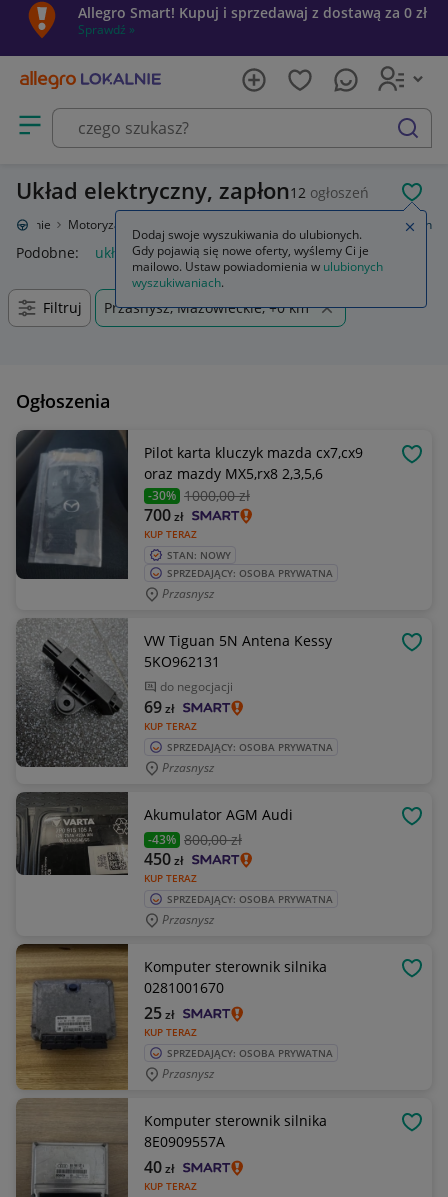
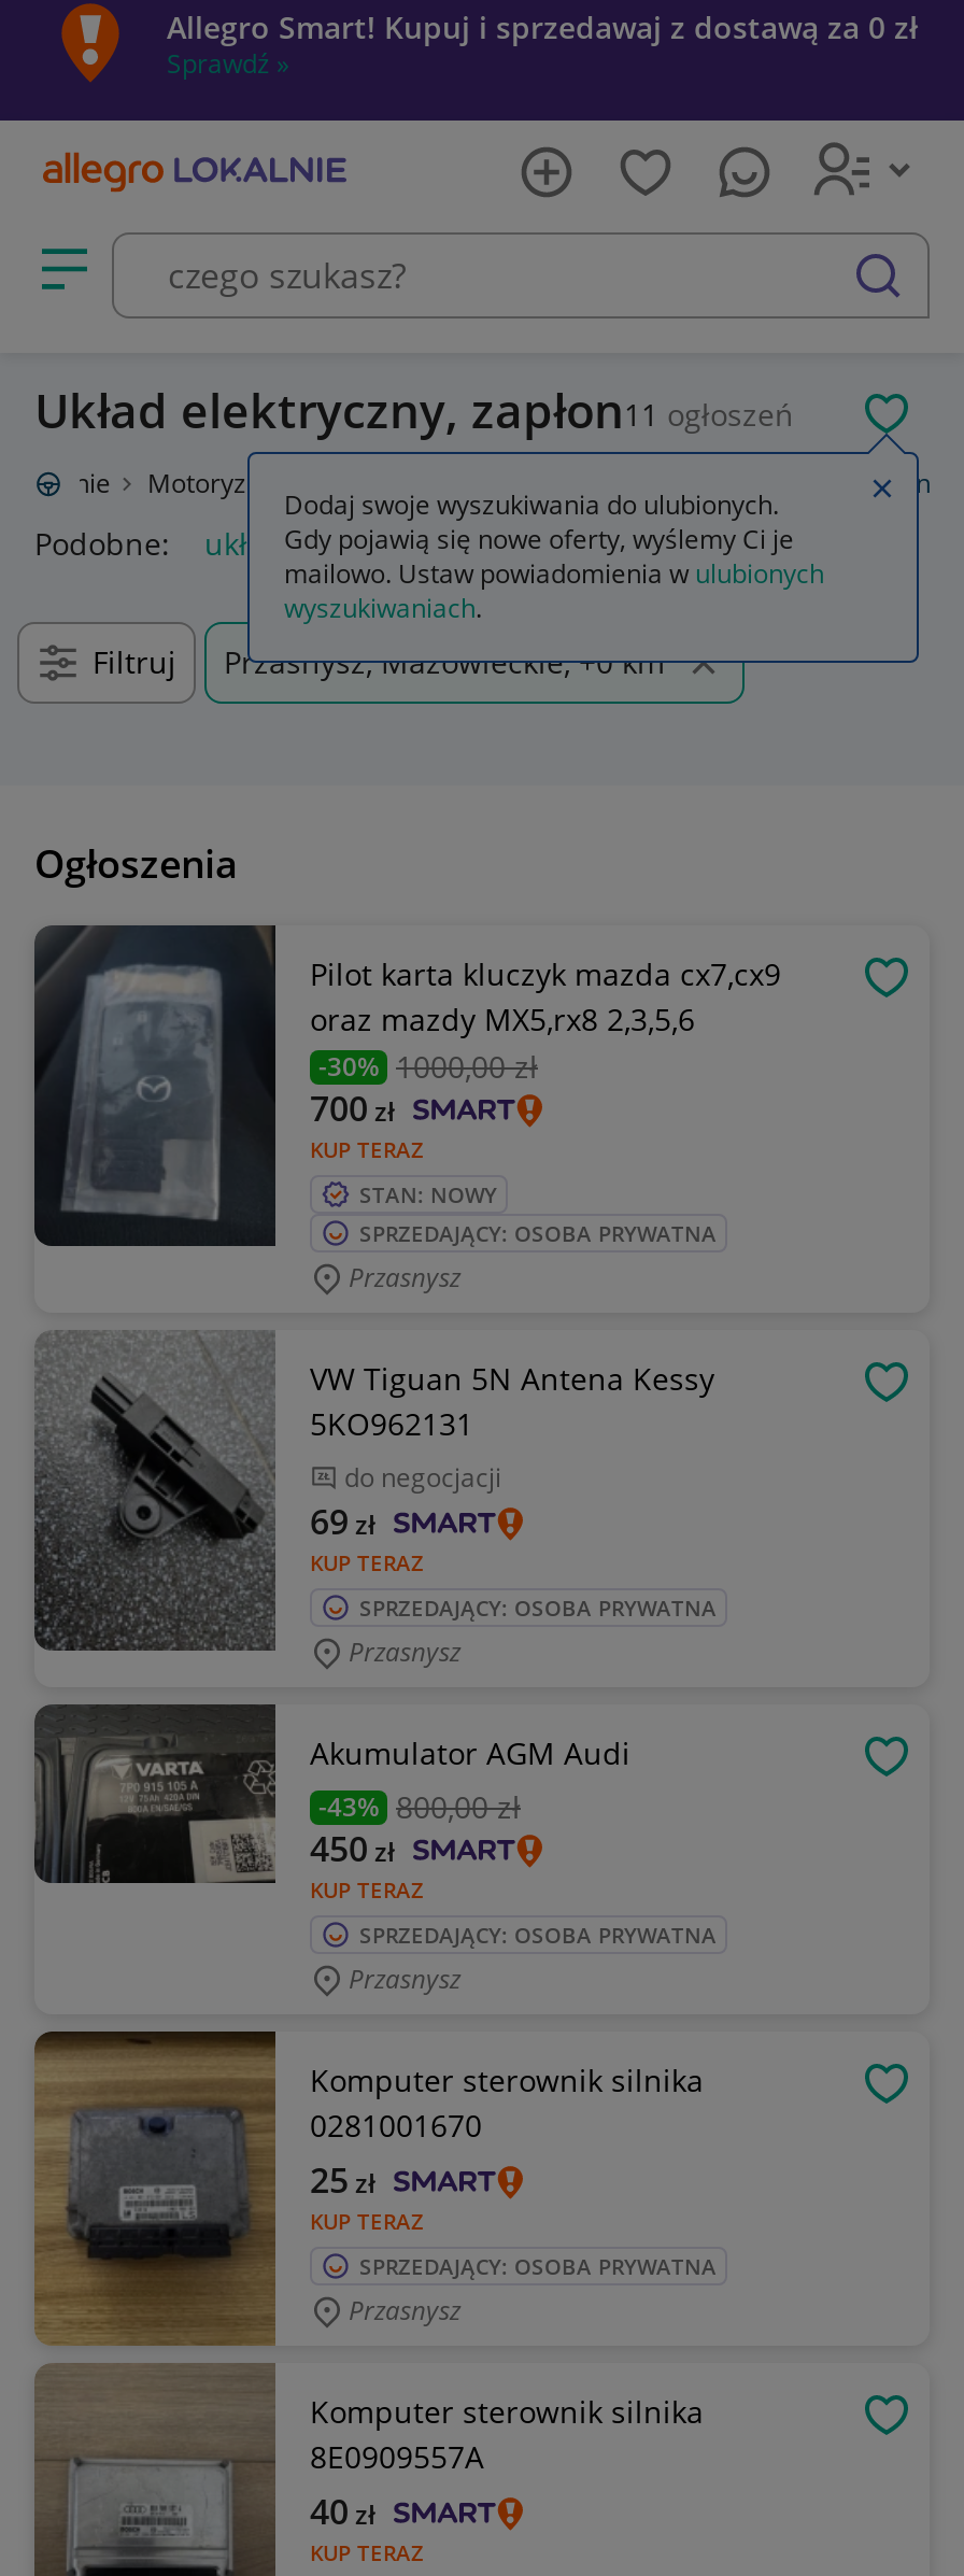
- Układ elektryczny, zapłon12 ogłoszeń
+ Układ elektryczny, zapłon11 ogłoszeń
